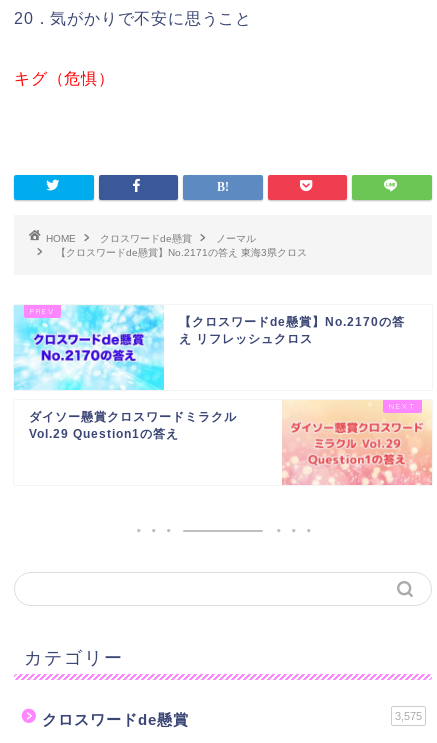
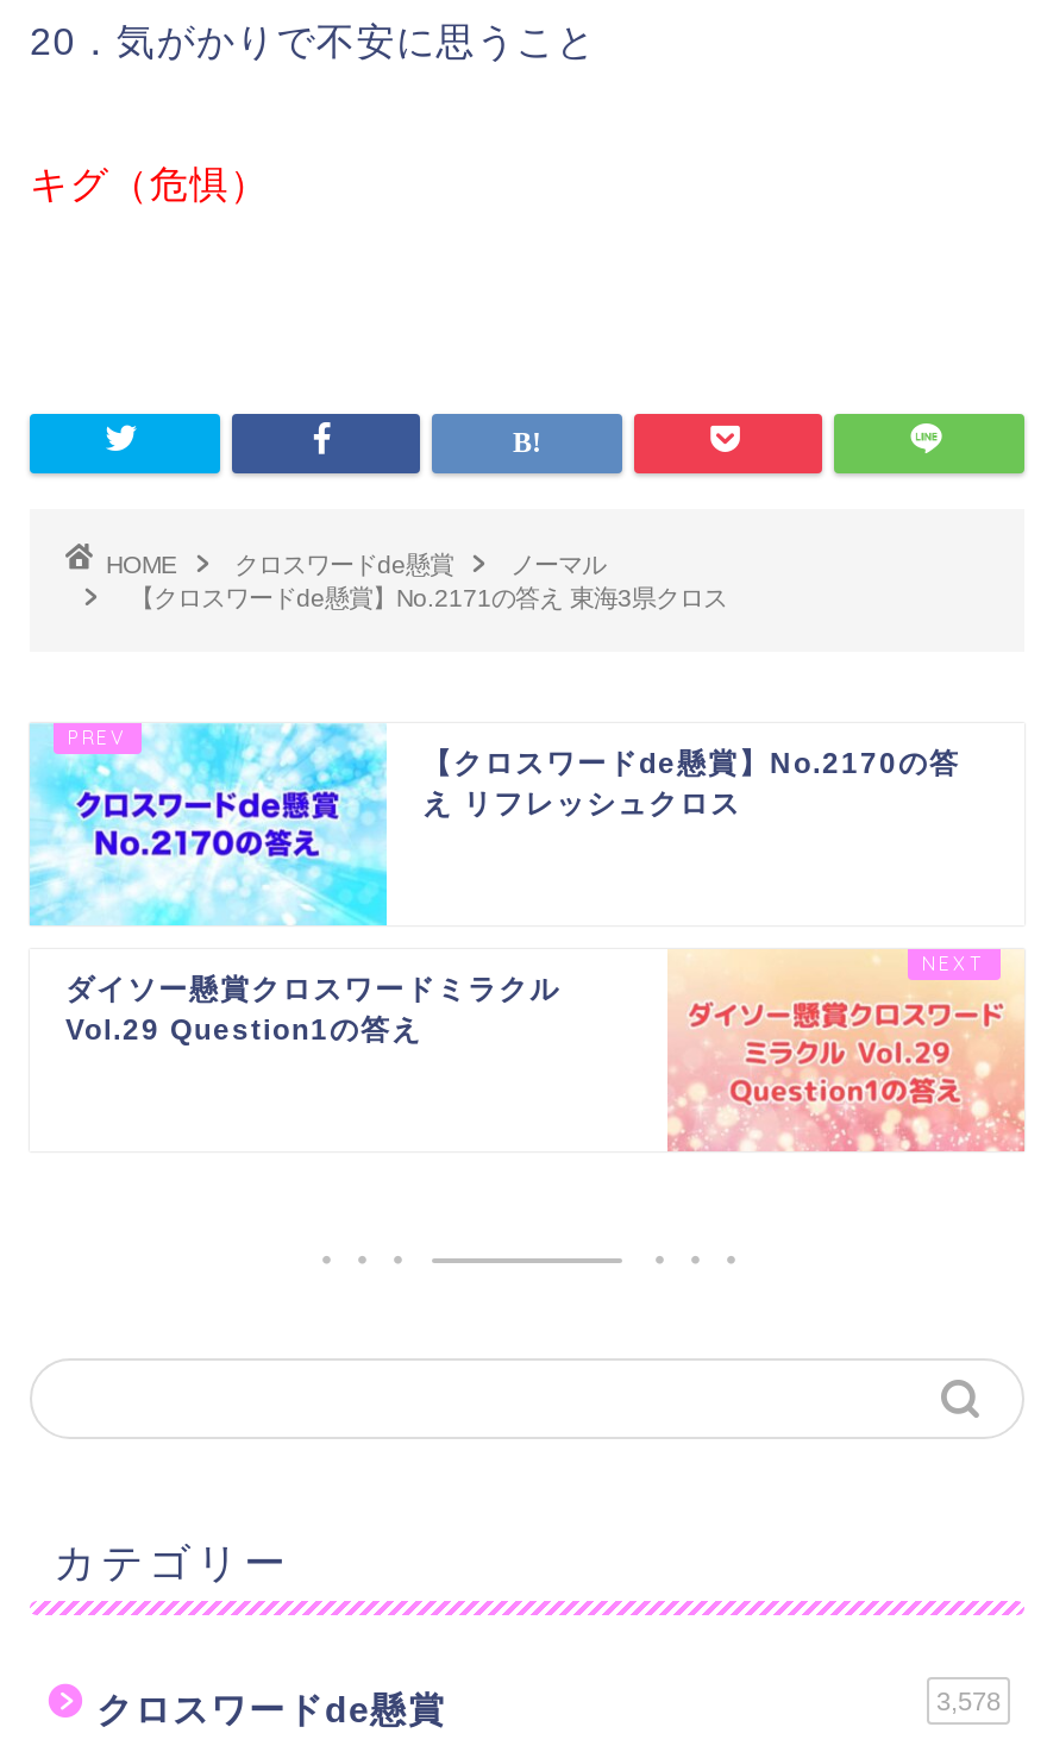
- 3,575
+ 3,578
